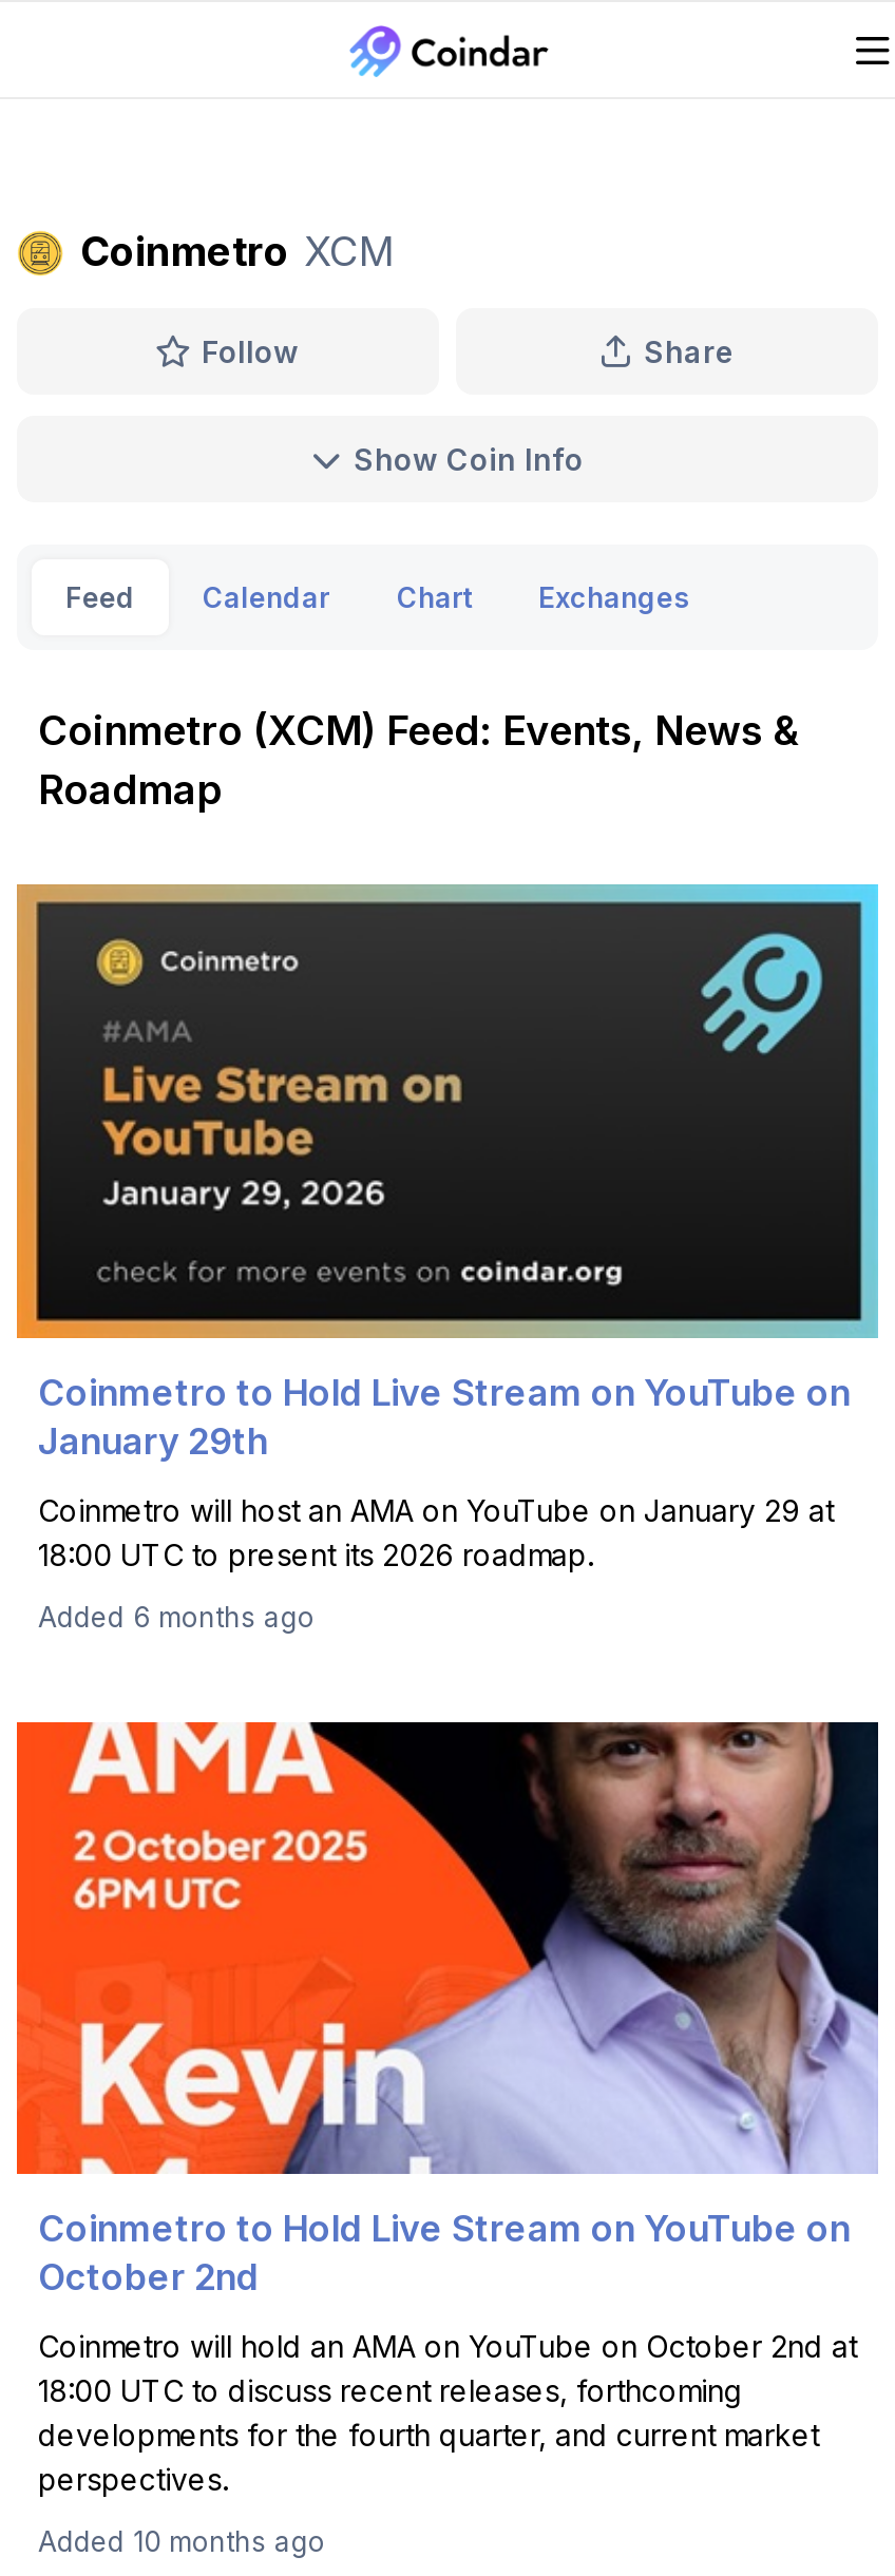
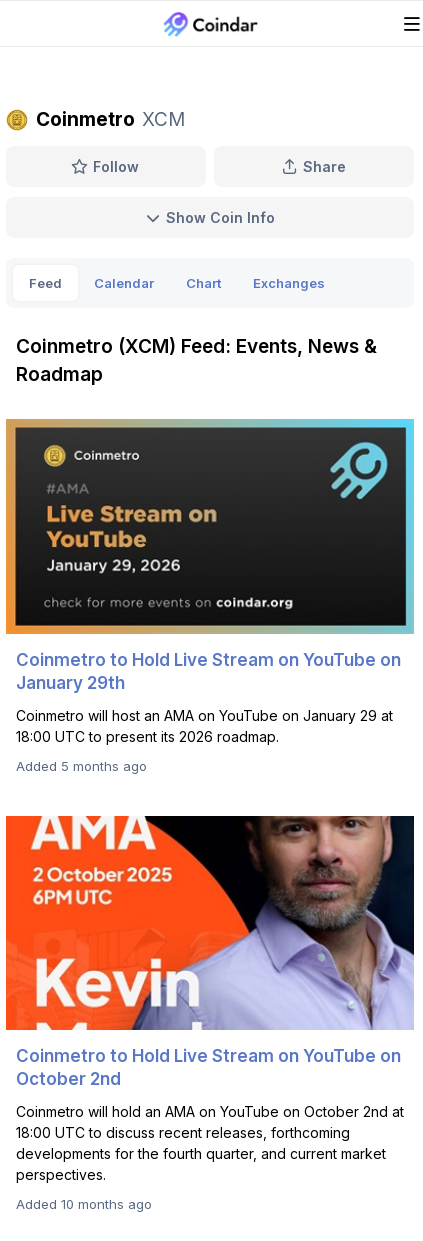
- Added 6 months ago
+ Added 5 months ago
